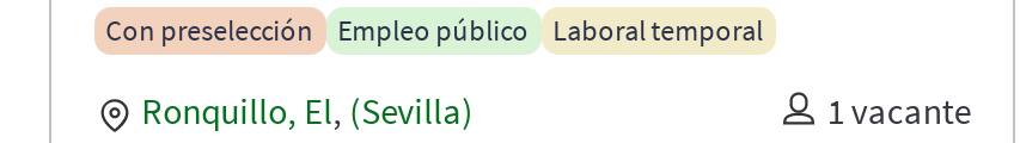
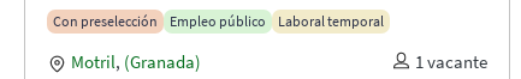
- Ronquillo, El, (Sevilla)
+ Motril, (Granada)
